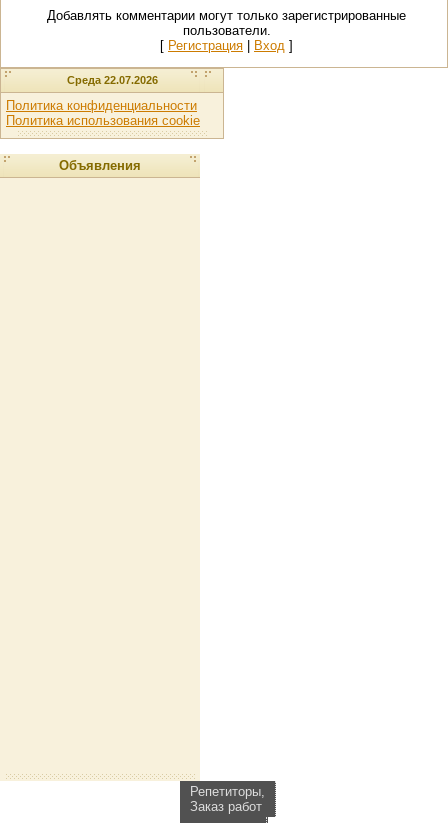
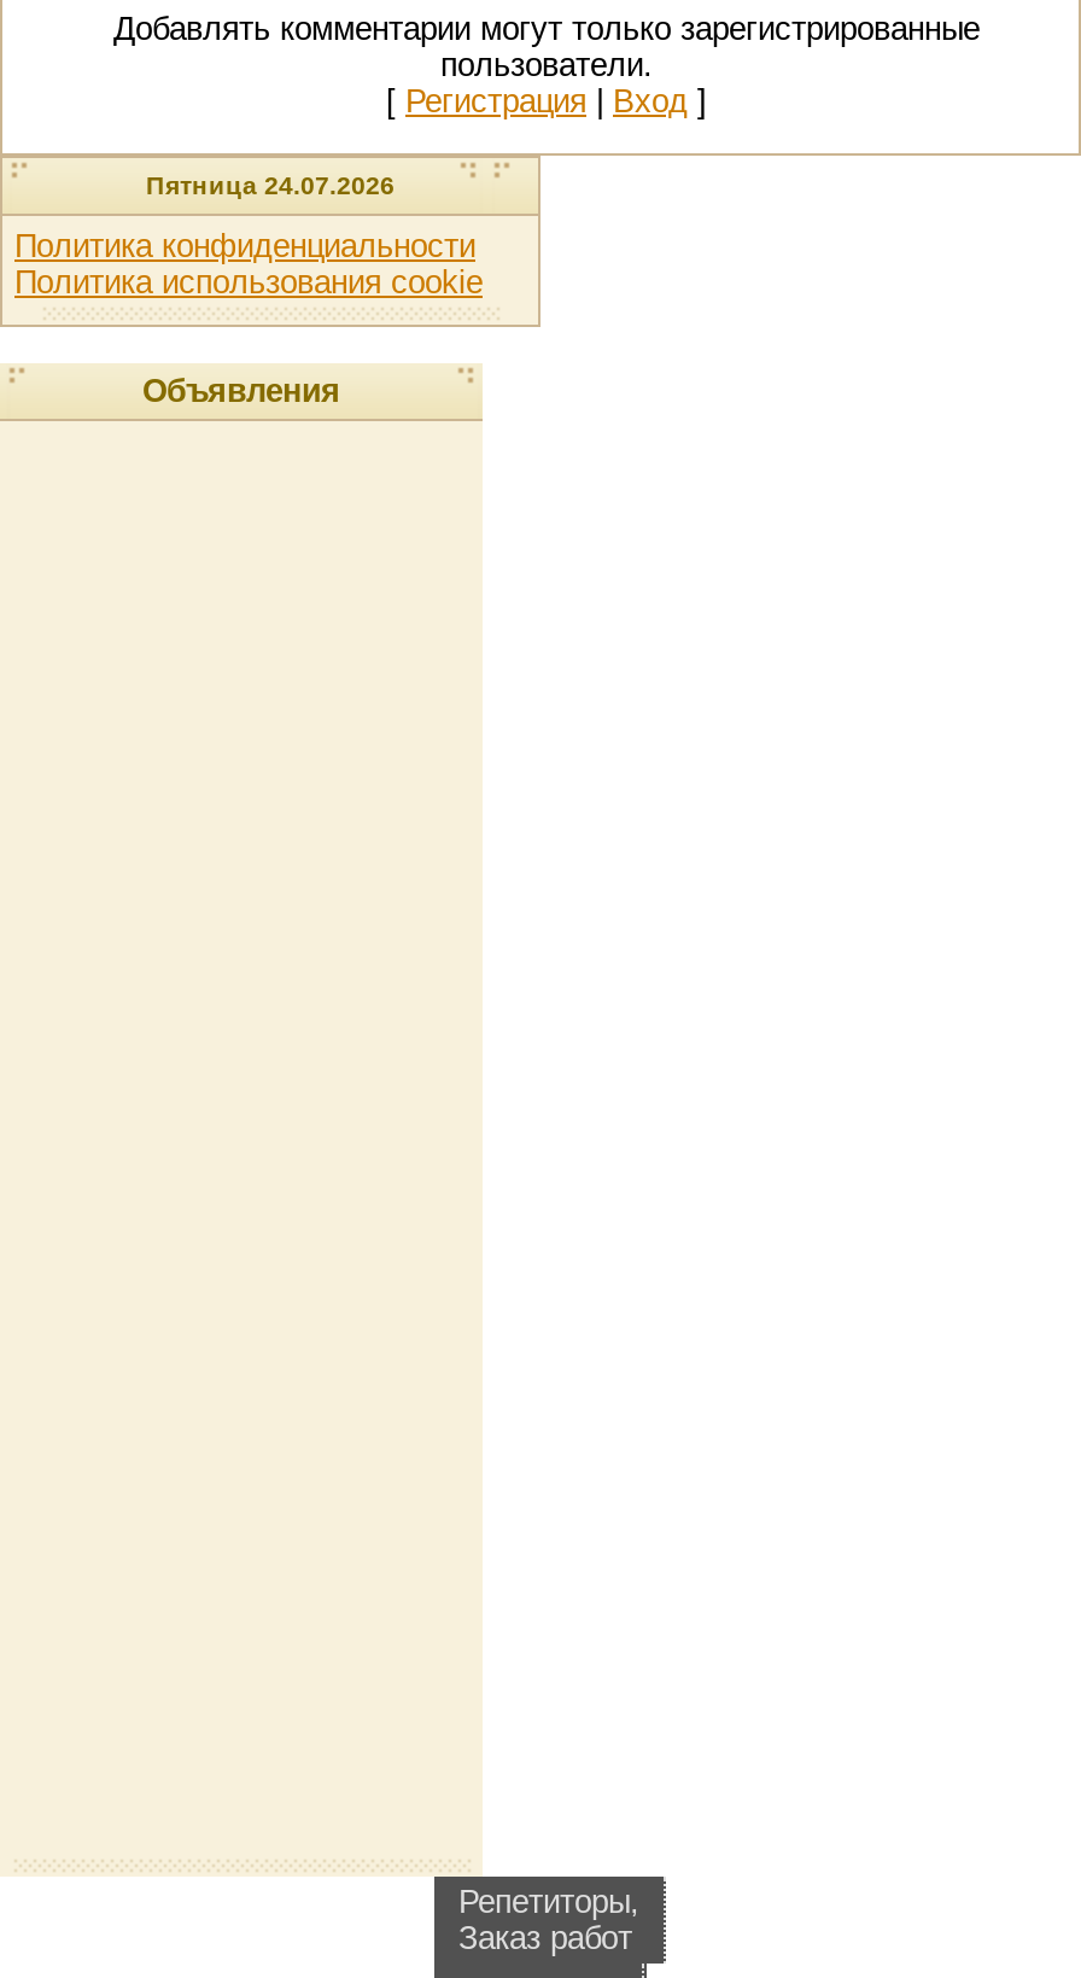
- Среда 22.07.2026
+ Пятница 24.07.2026
